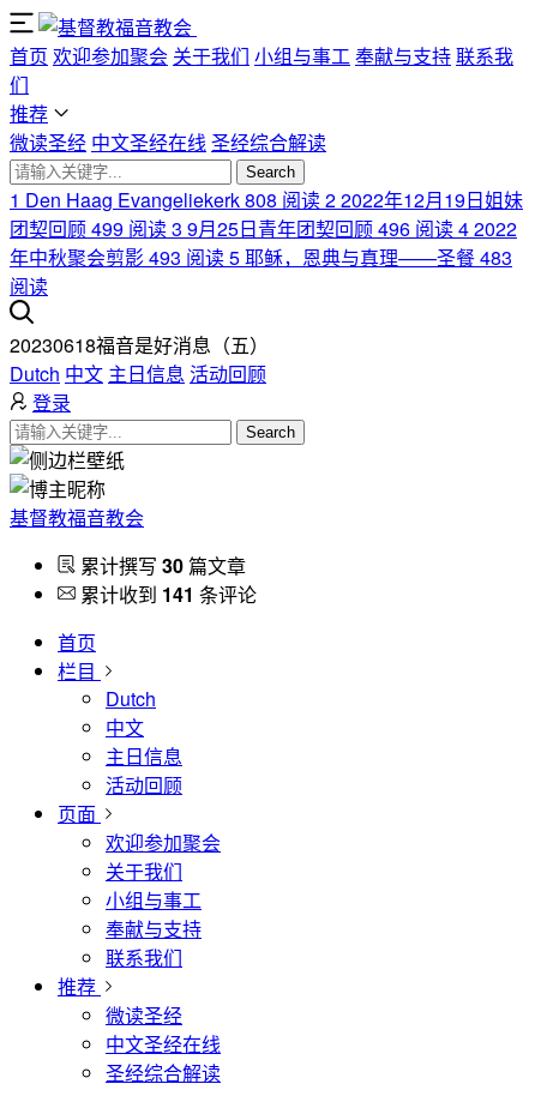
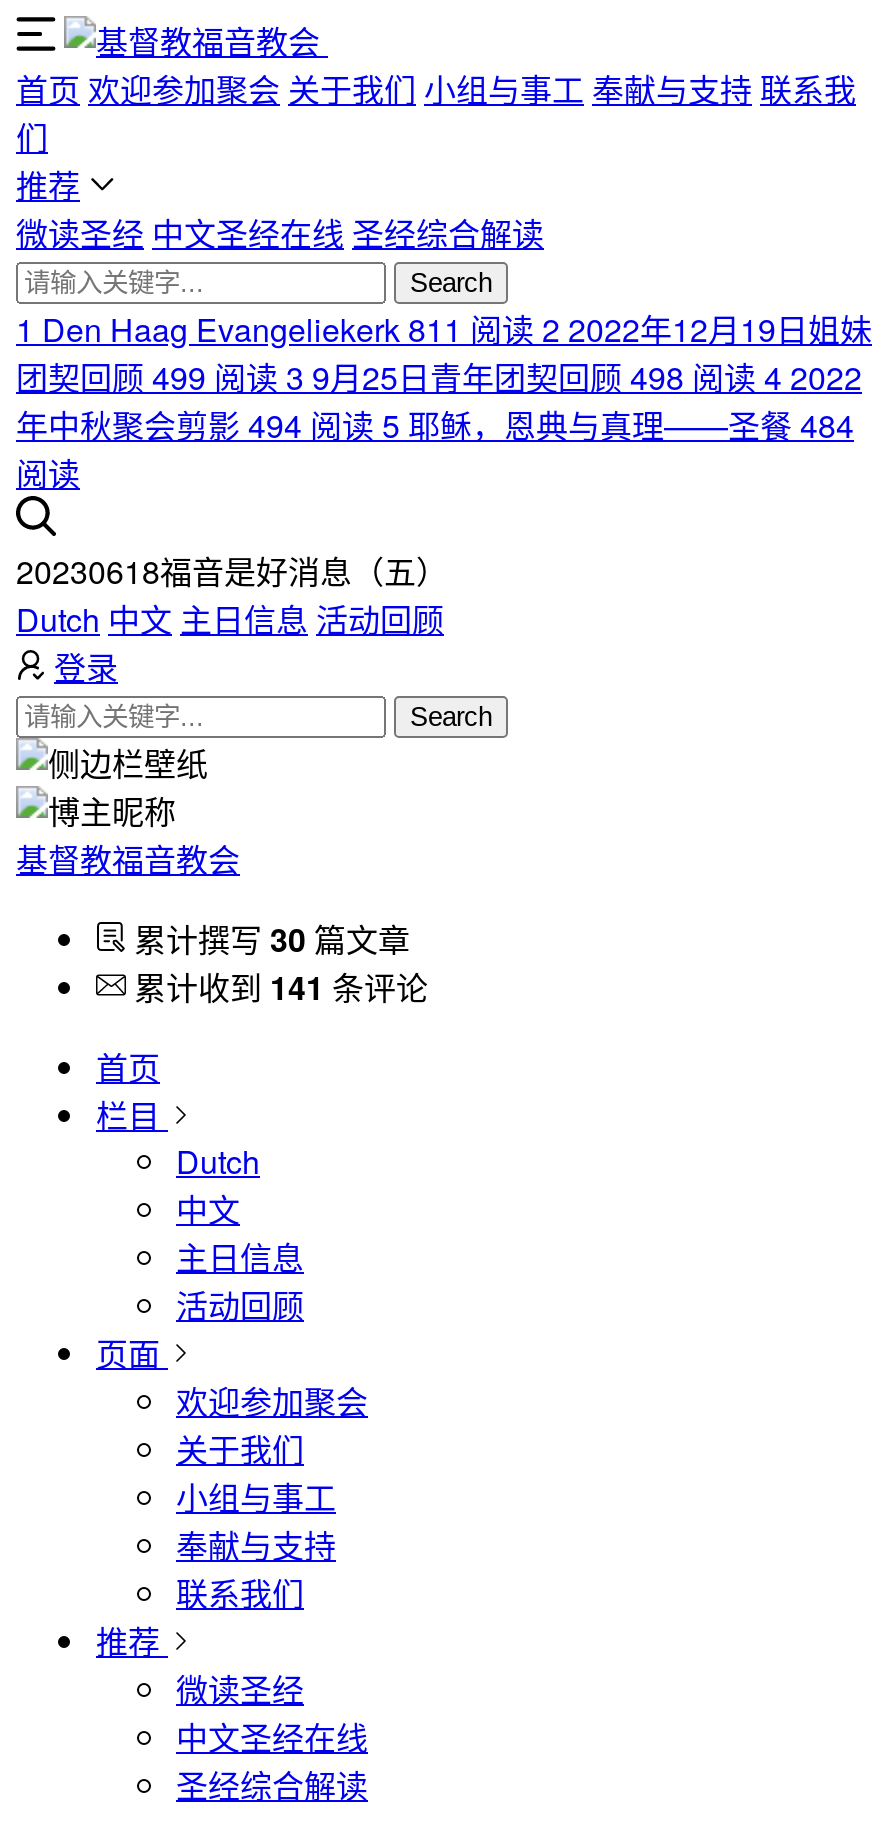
- 1 Den Haag Evangeliekerk 808 阅读 2 2022年12月19日姐妹
+ 1 Den Haag Evangeliekerk 811 阅读 2 2022年12月19日姐妹

- 团契回顾 499 阅读 3 9月25日青年团契回顾 496 阅读 4 2022
+ 团契回顾 499 阅读 3 9月25日青年团契回顾 498 阅读 4 2022

- 年中秋聚会剪影 493 阅读 5 耶稣，恩典与真理——圣餐 483
+ 年中秋聚会剪影 494 阅读 5 耶稣，恩典与真理——圣餐 484
